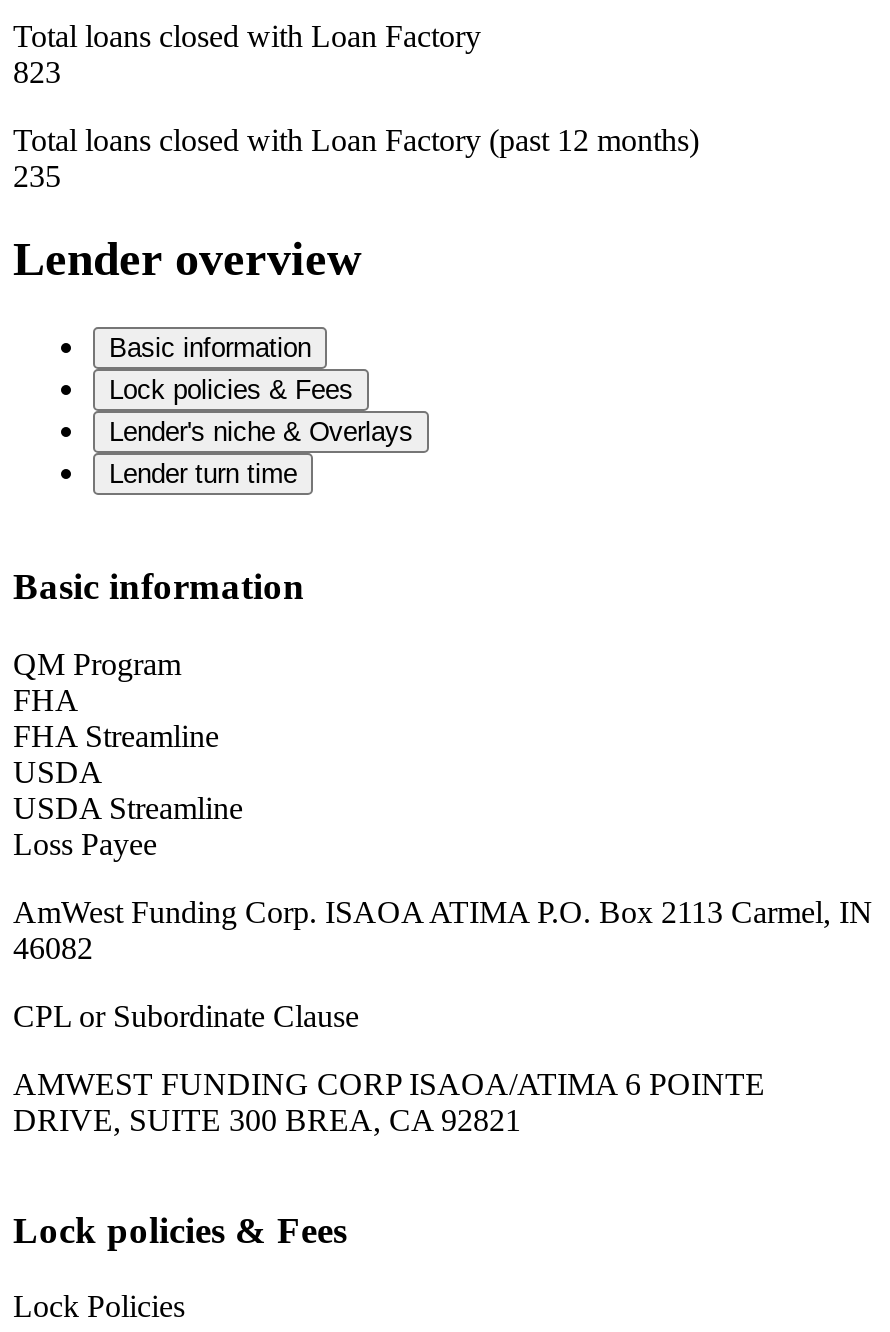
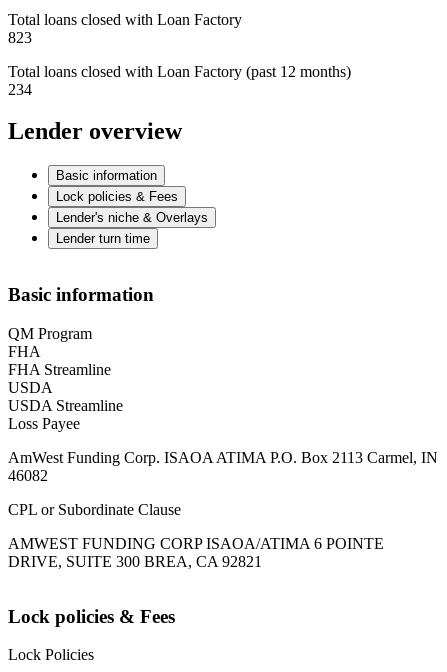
- 235
+ 234
